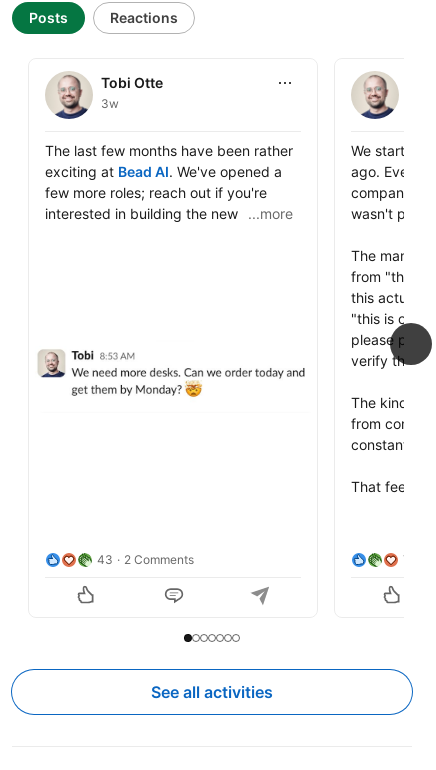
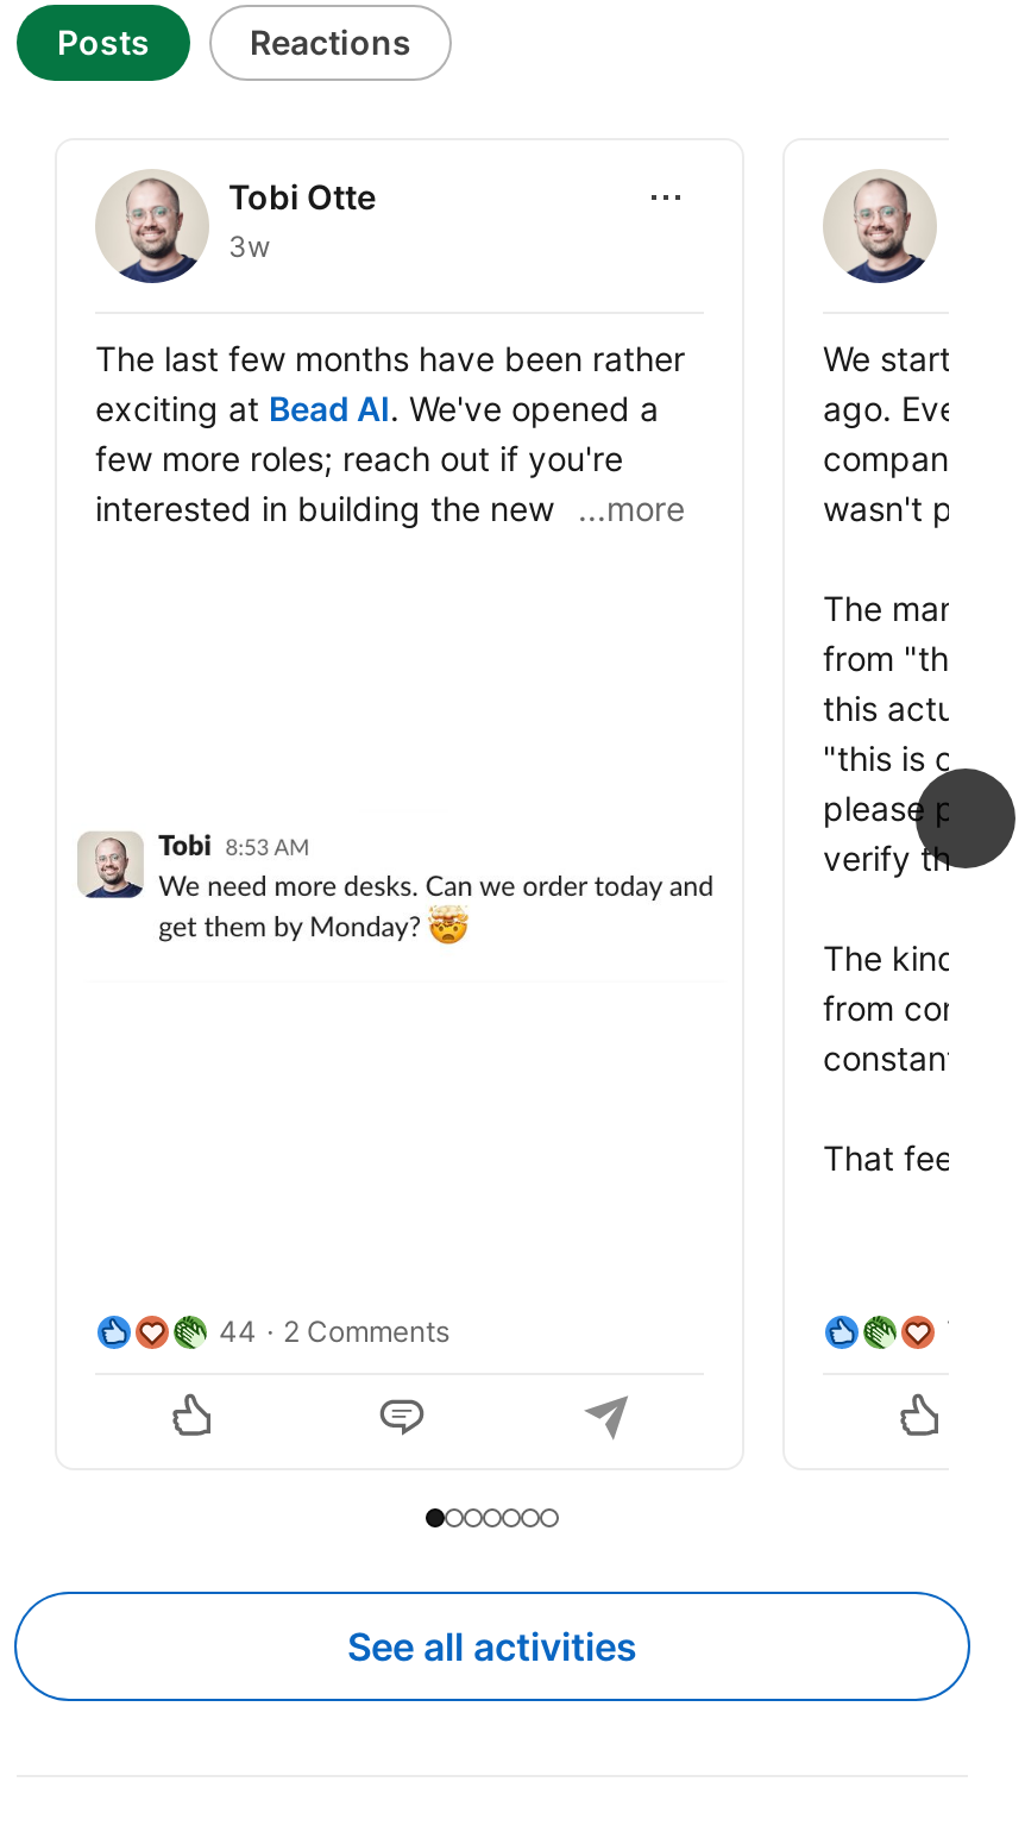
- 43 2 Comments
+ 44 2 Comments
